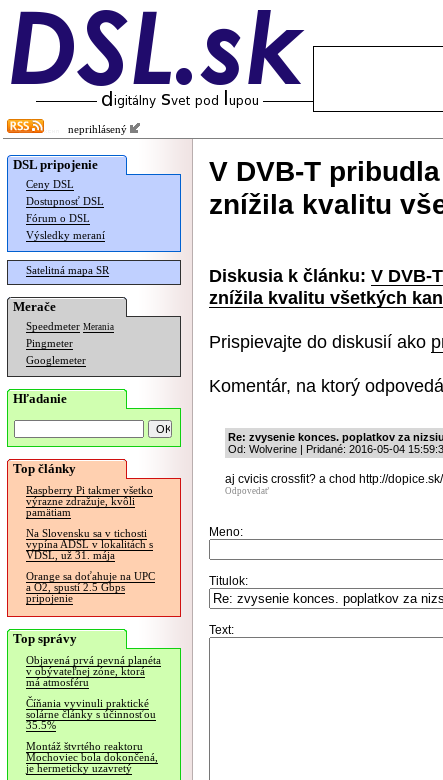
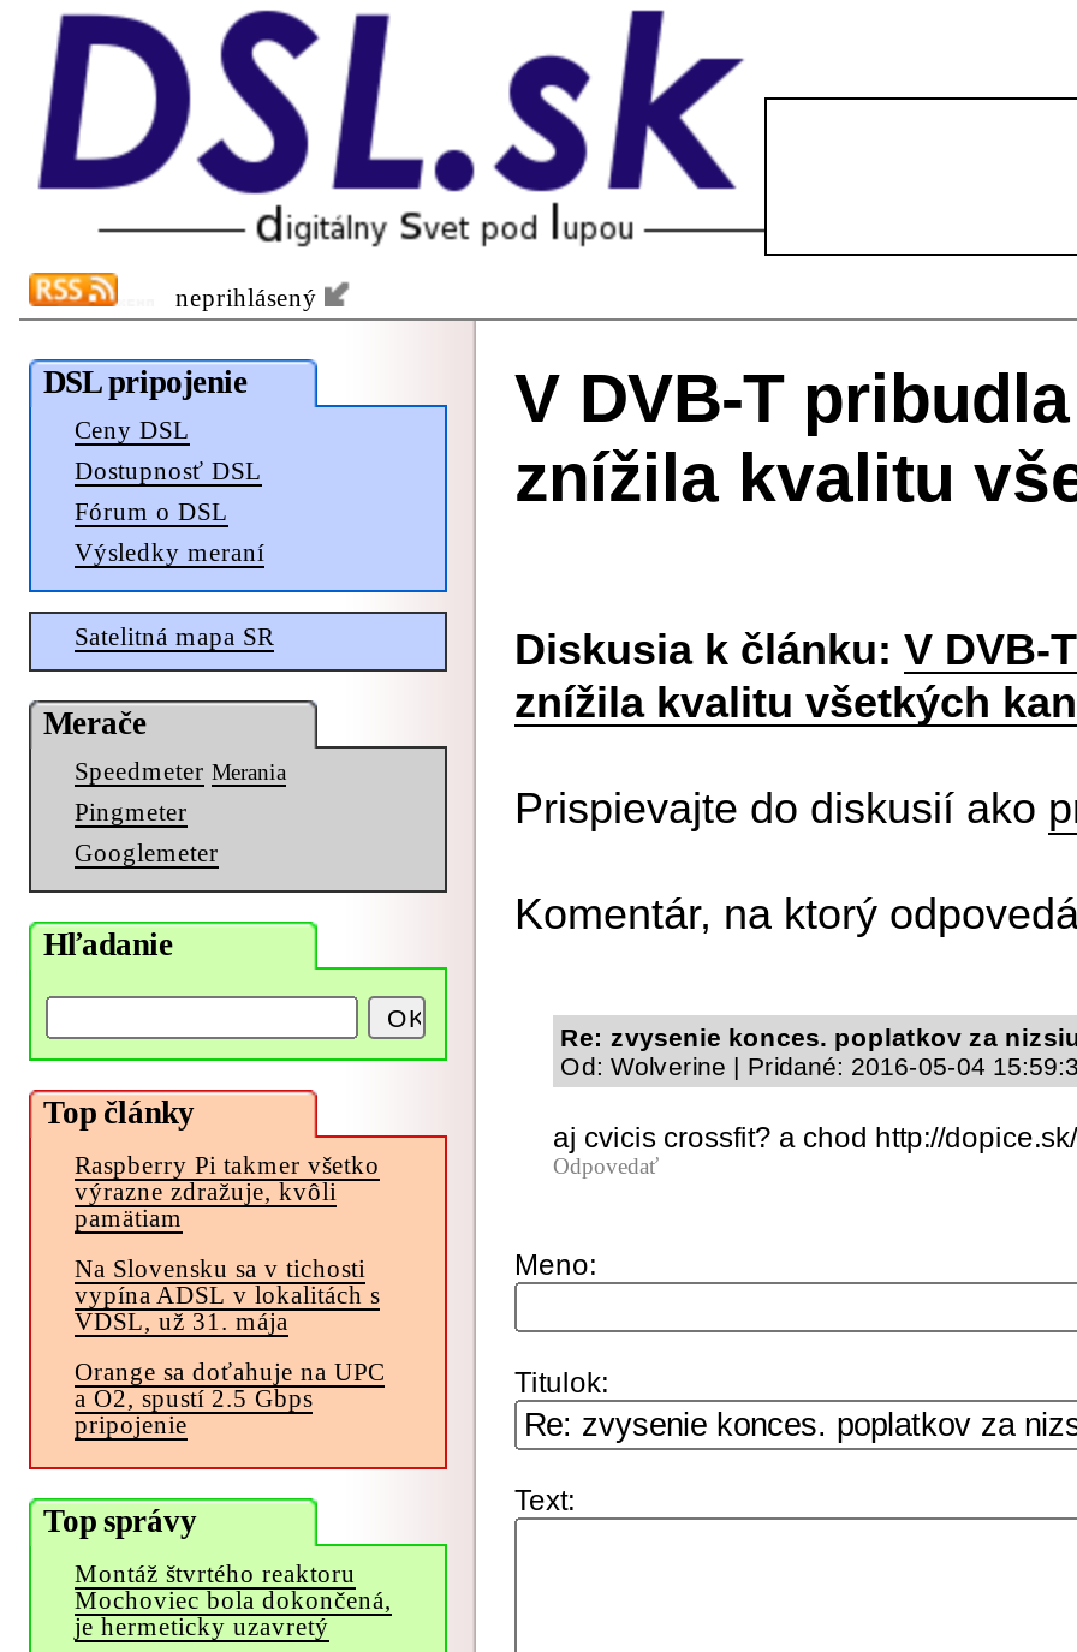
- Objavená prvá pevná planéta
- v obývateľnej zóne, ktorá
- má atmosféru
- Číňania vyvinuli praktické
- solárne články s účinnosťou
- 35.5%
